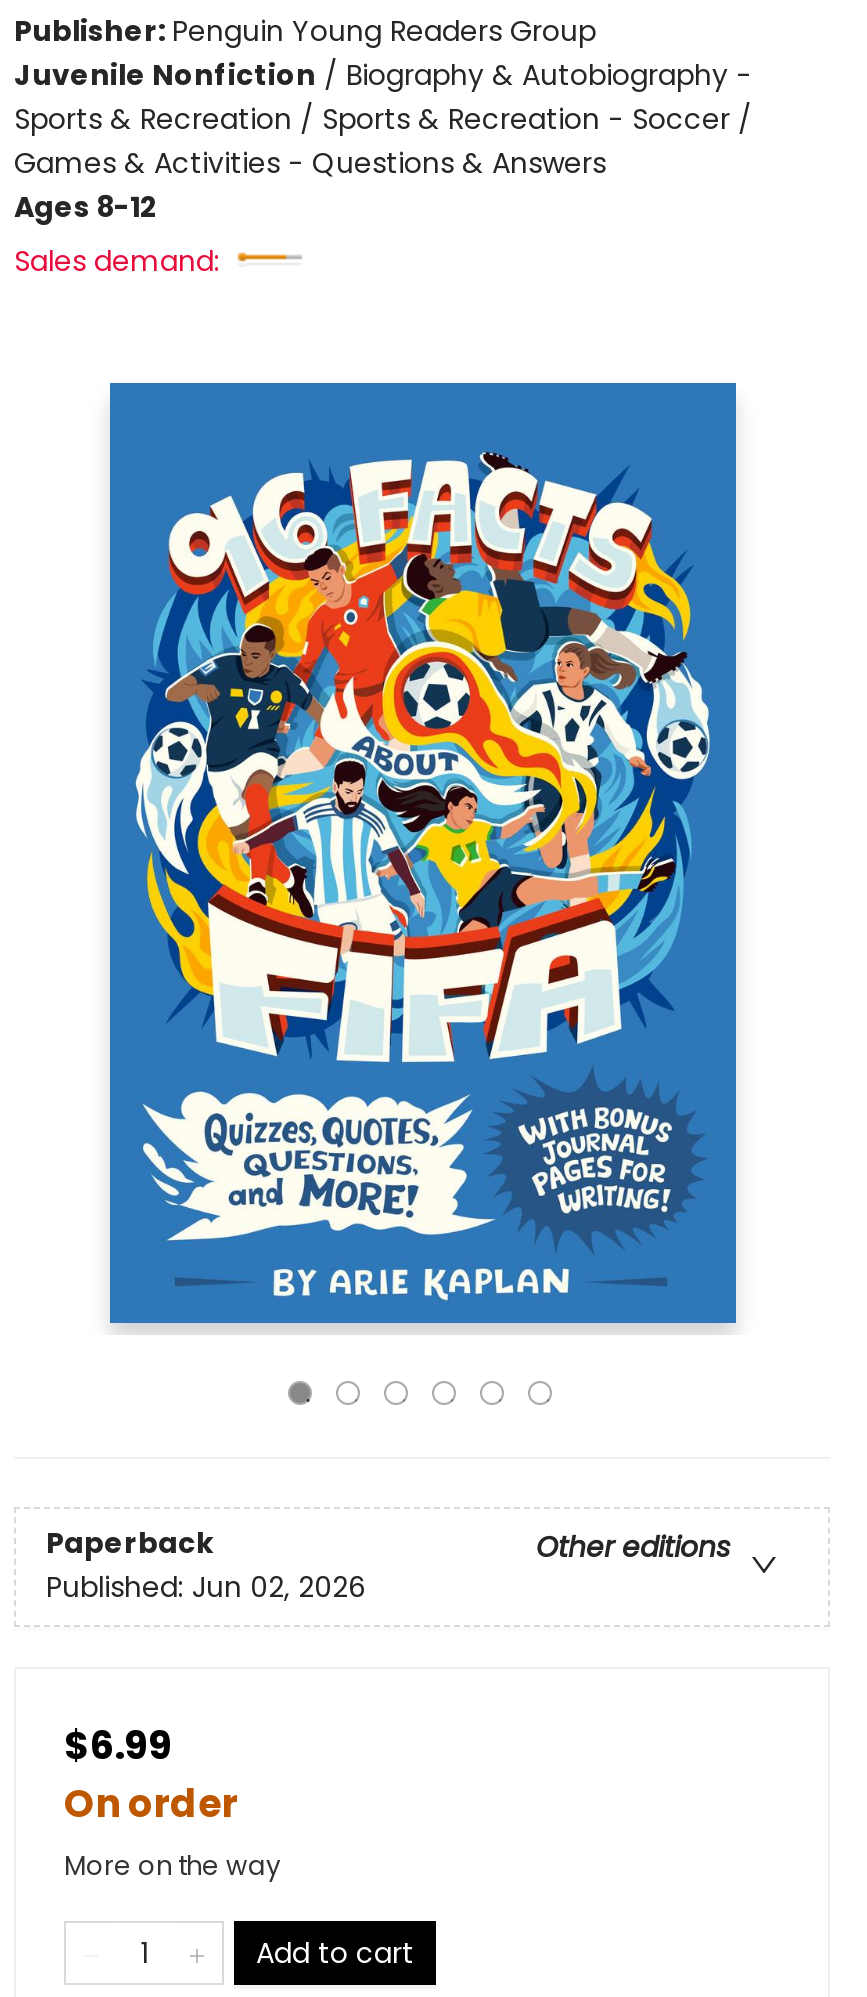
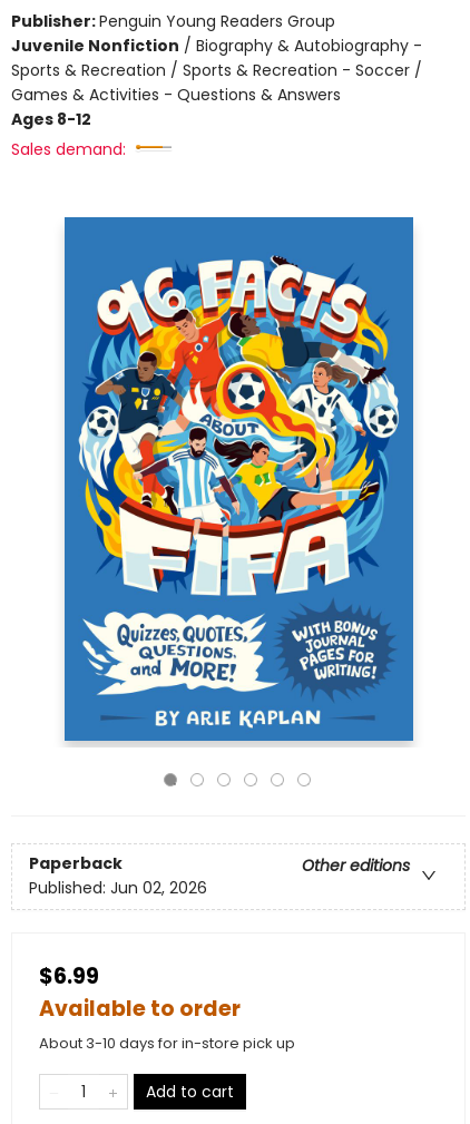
- On order
- More on the way
+ Available to order
+ About 3-10 days for in-store pick up
